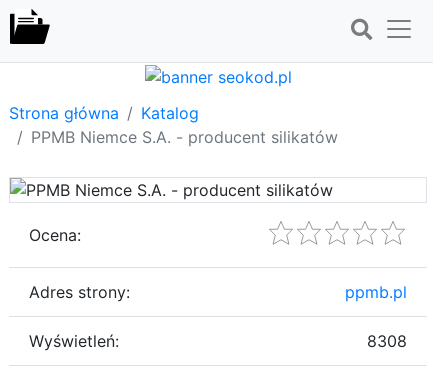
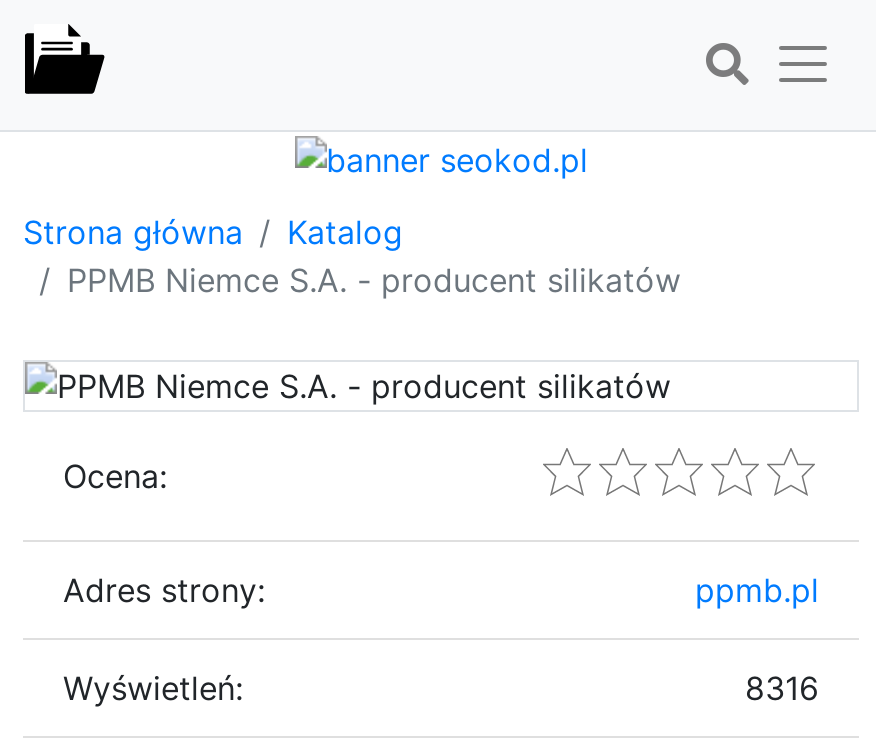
- 8308
+ 8316
